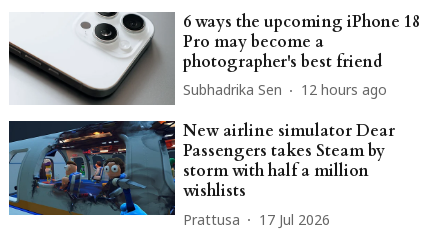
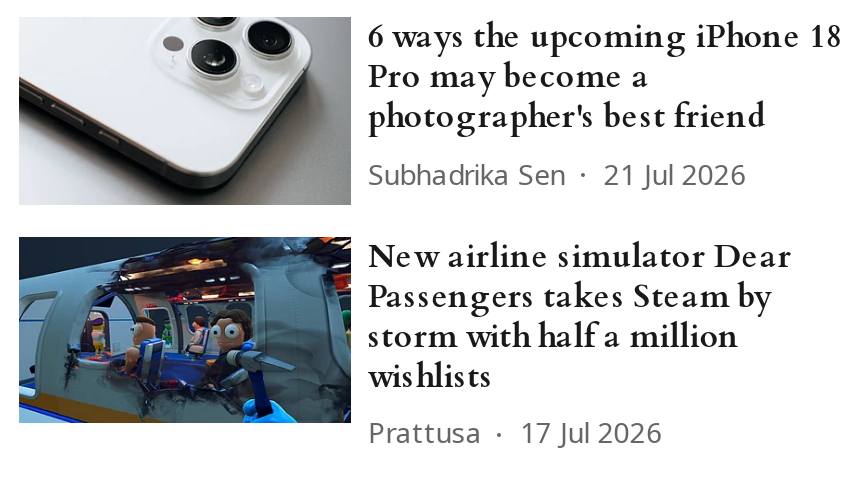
- Subhadrika Sen 12 hours ago
+ Subhadrika Sen 21 Jul 2026
